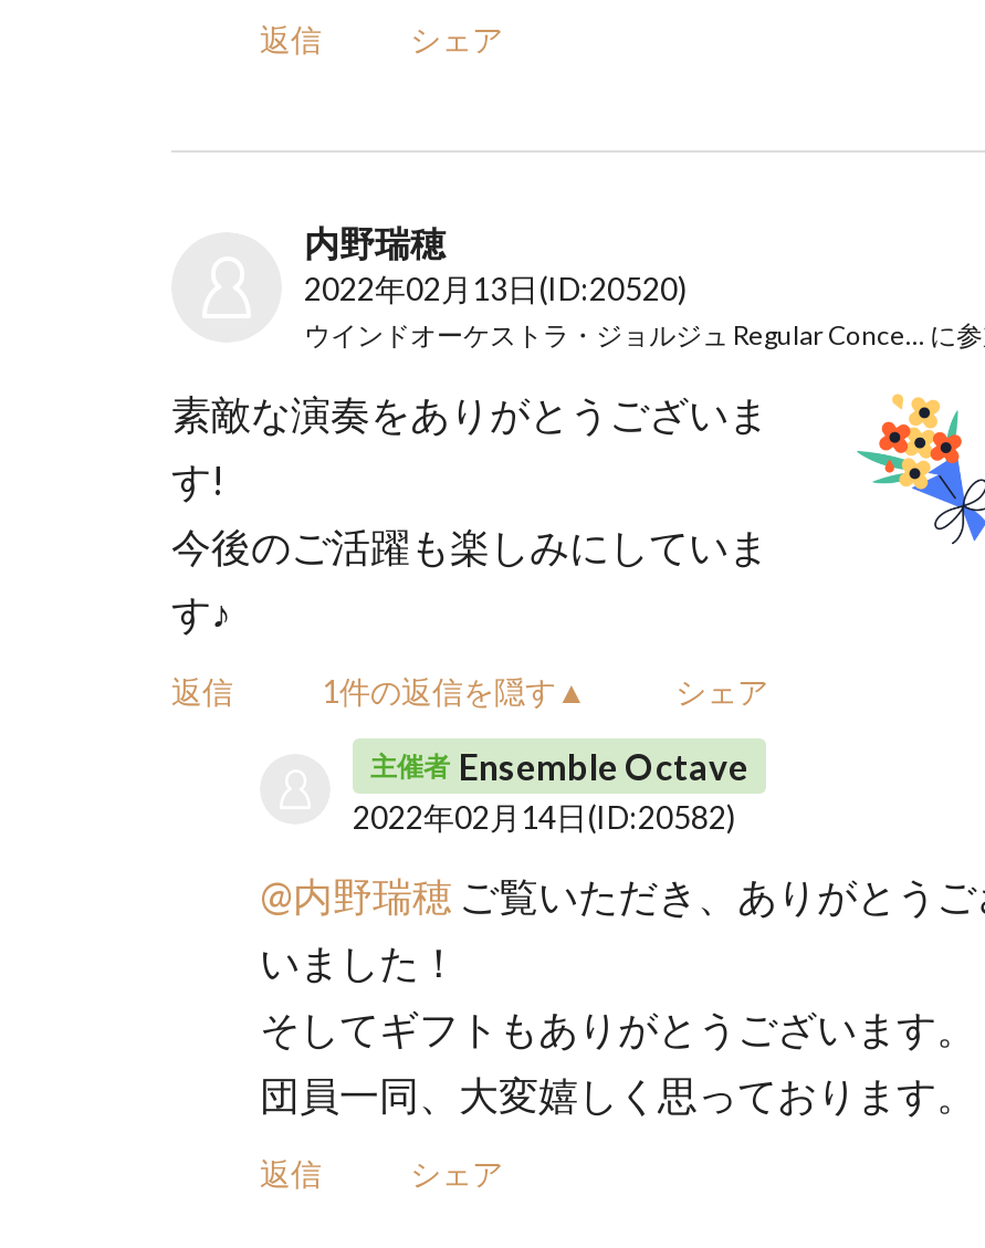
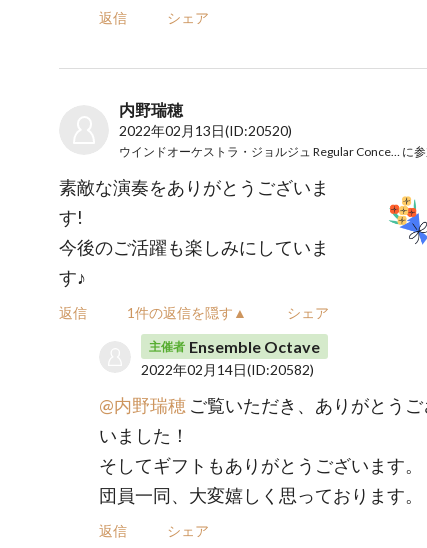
- [image]
+ [image]
